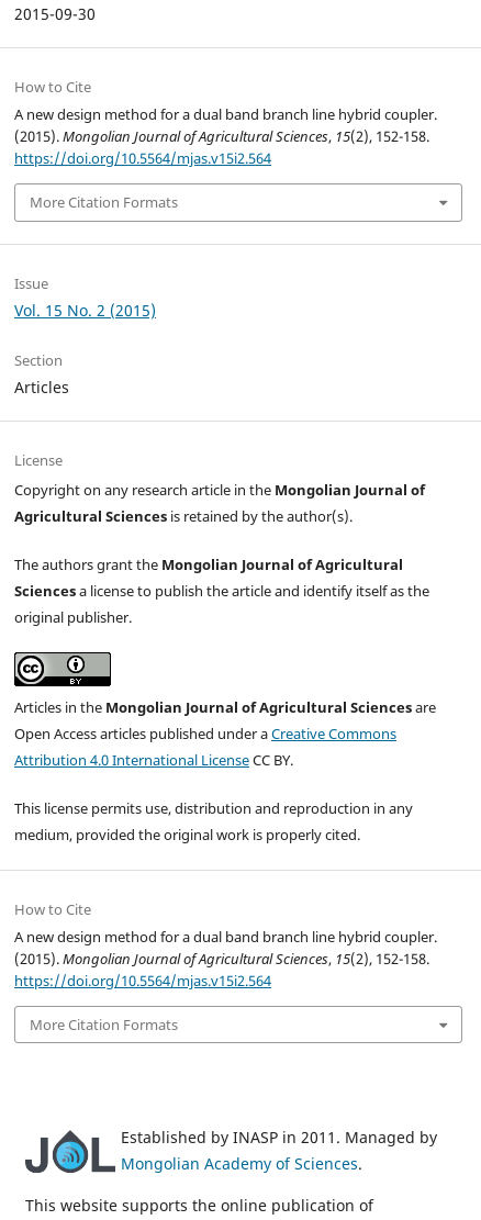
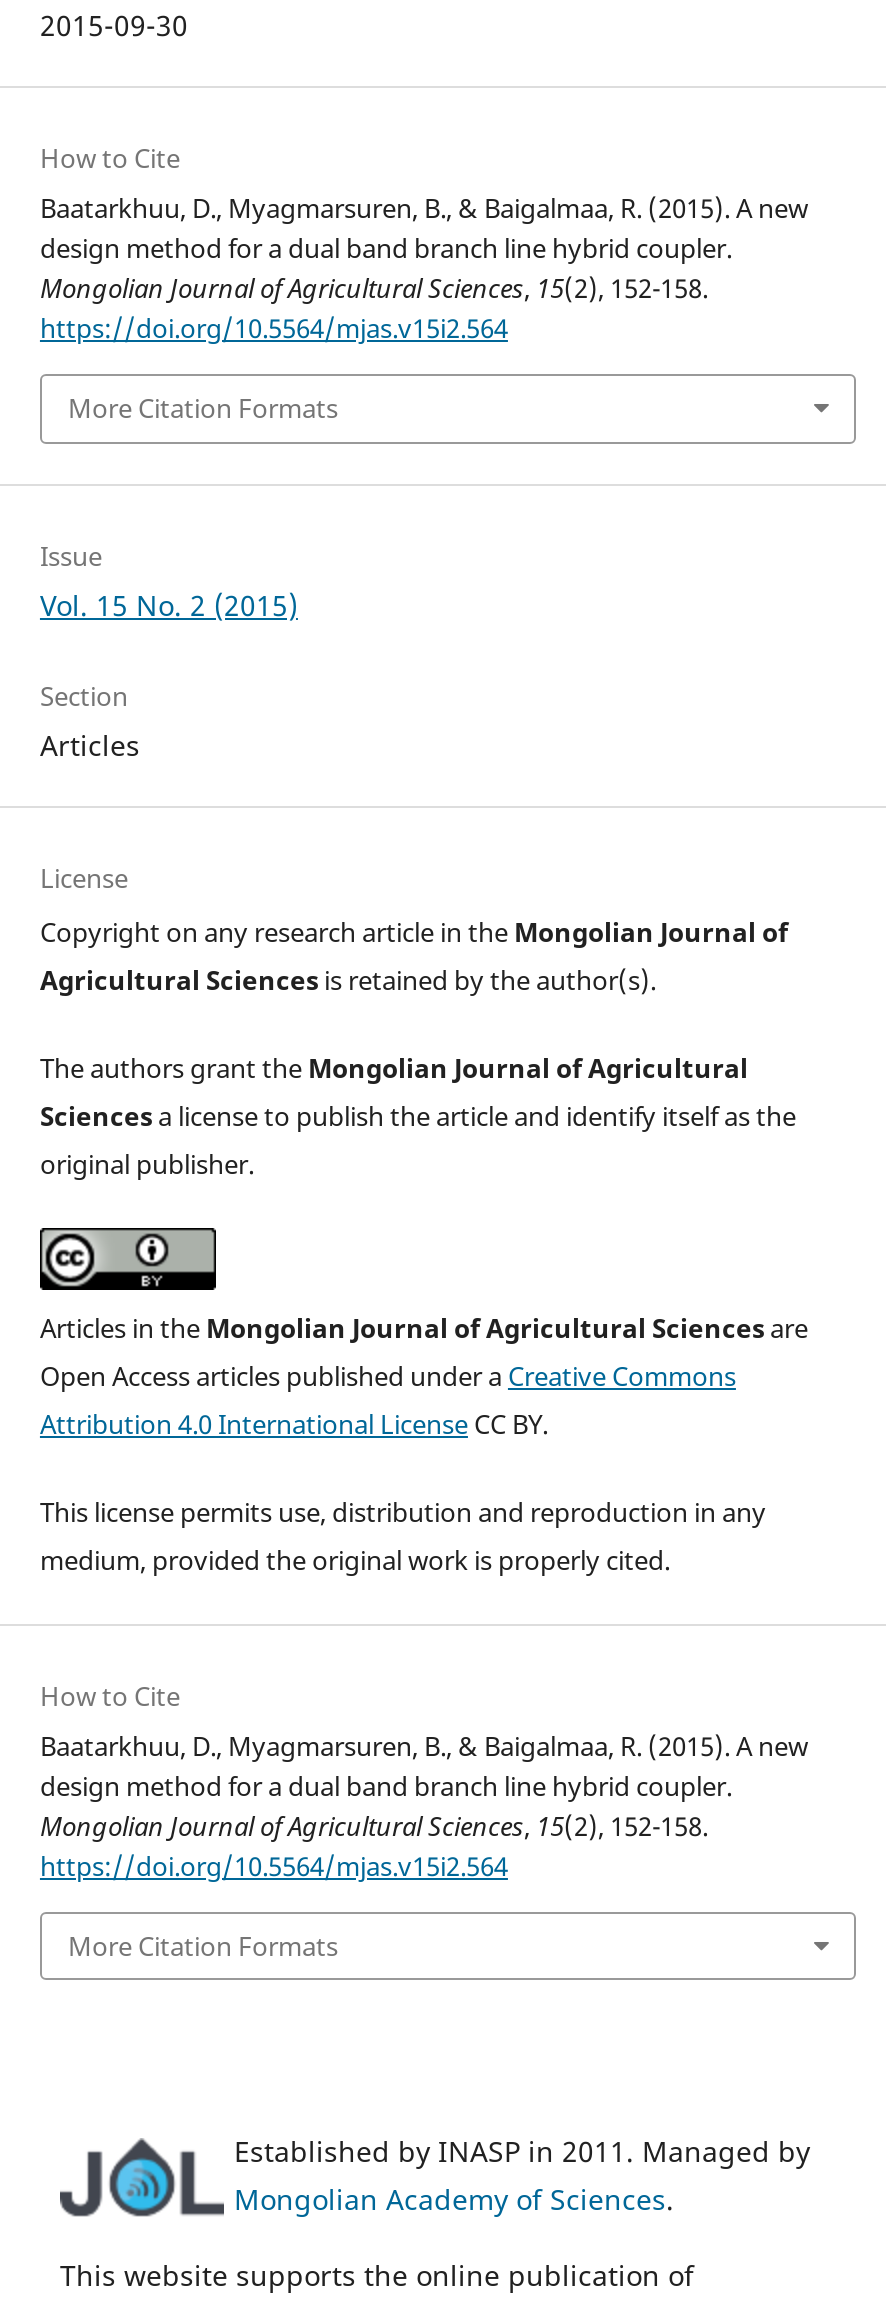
- A new design method for a dual band branch line hybrid coupler.
- (2015).Mongolian Journal of Agricultural Sciences, 15(2), 152-158.
+ Baatarkhuu, D., Myagmarsuren, B., & Baigalmaa, R. (2015). A new
+ design method for a dual band branch line hybrid coupler.
+ Mongolian Journal of Agricultural Sciences, 15(2), 152-158.

- A new design method for a dual band branch line hybrid coupler.
- (2015). Mongolian Journal of Agricultural Sciences, 15(2), 152-158.
+ Baatarkhuu, D., Myagmarsuren, B., & Baigalmaa, R. (2015). A new
+ design method for a dual band branch line hybrid coupler.
+ Mongolian Journal of Agricultural Sciences, 15(2), 152-158.
